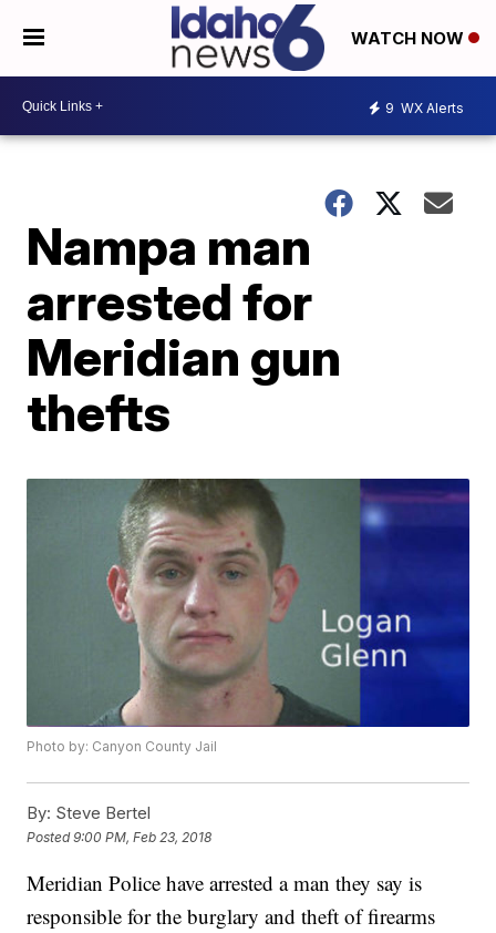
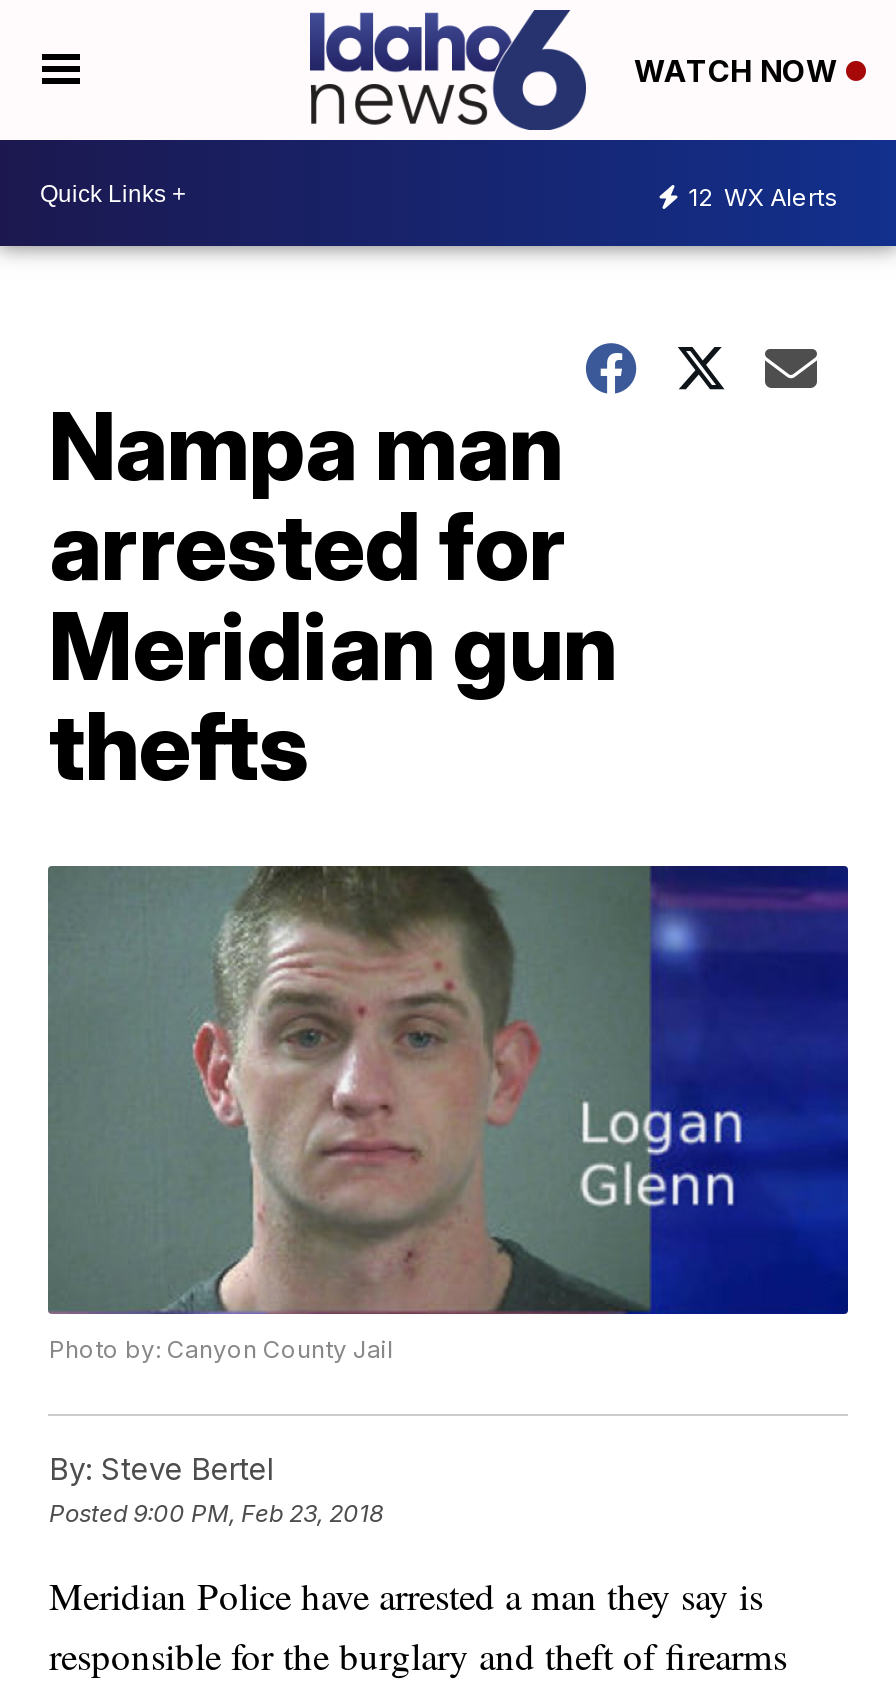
- 9 WX Alerts
+ 12 WX Alerts
